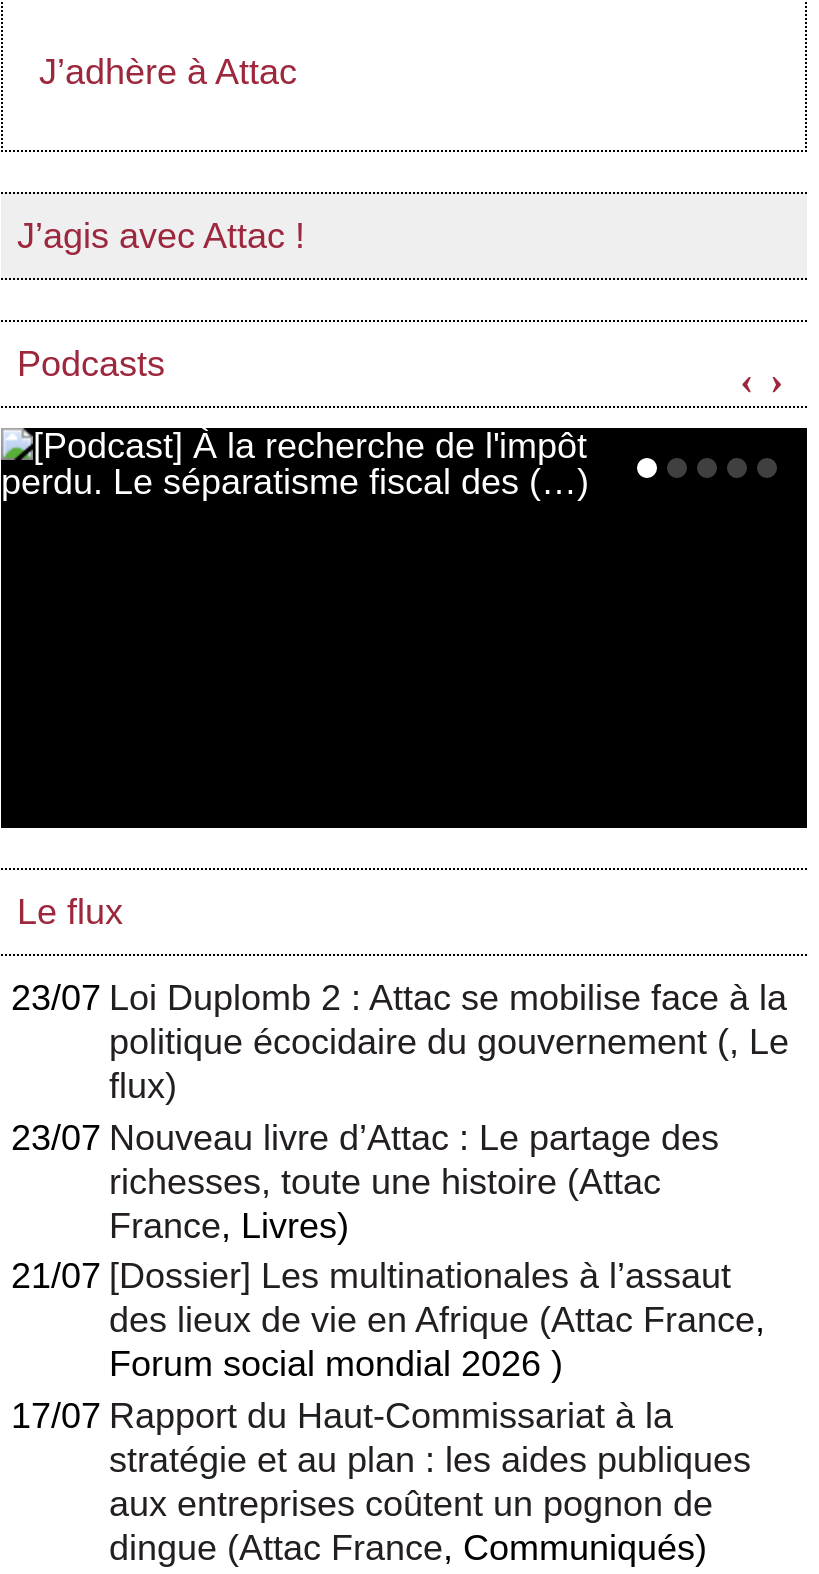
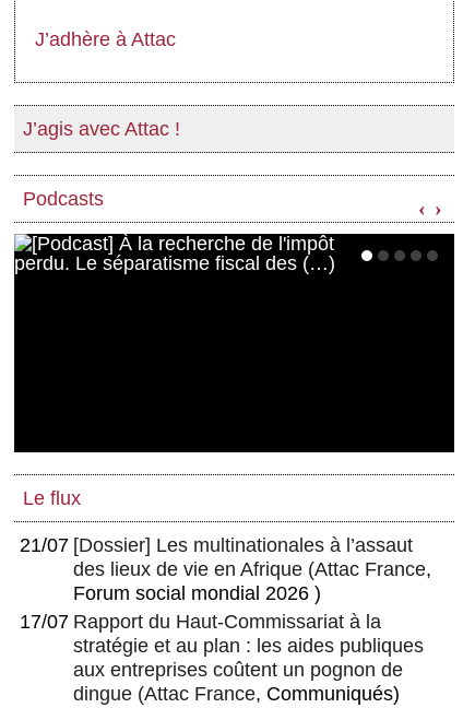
- 23/07 Loi Duplomb 2 : Attac se mobilise face à la
- politique écocidaire du gouvernement (, Le
- flux)
- 23/07 Nouveau livre d’Attac : Le partage des
- richesses, toute une histoire (Attac
- France, Livres)
